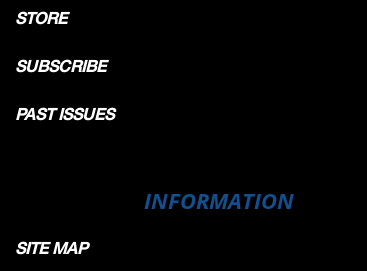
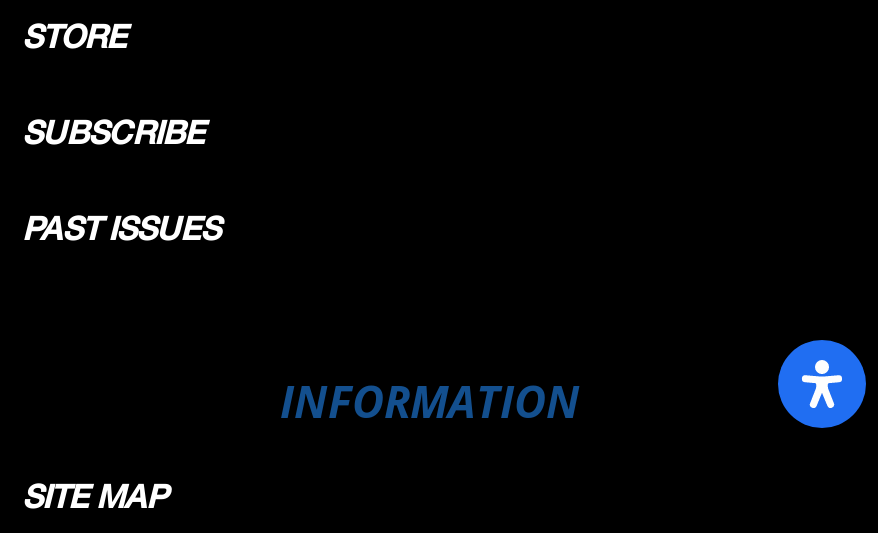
+ [image]
